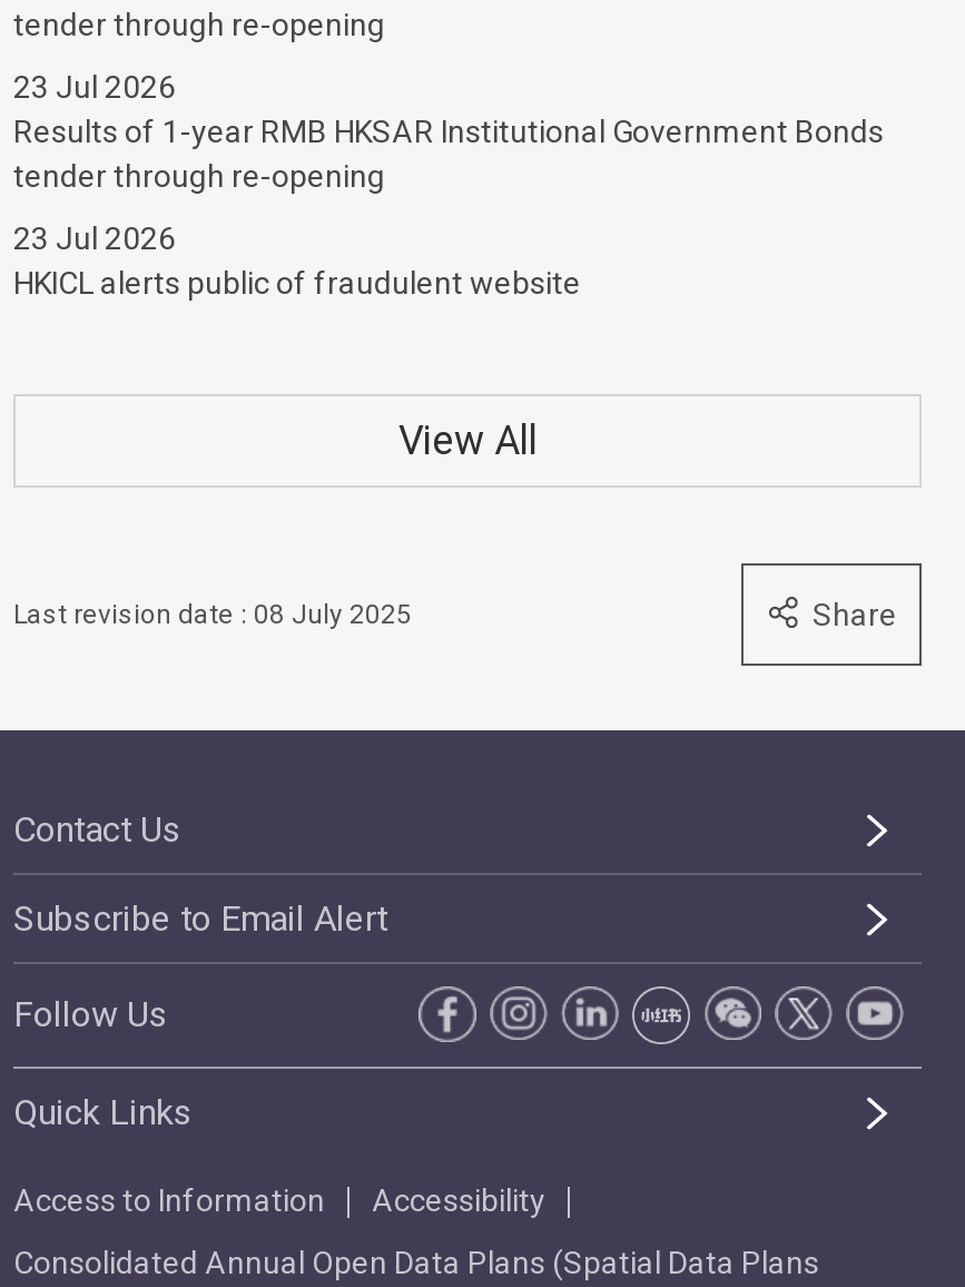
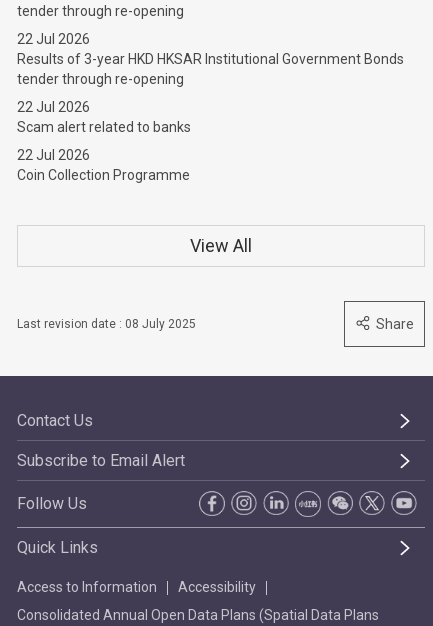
- 23 Jul 2026
+ 22 Jul 2026

- Results of 1-year RMB HKSAR Institutional Government Bonds
+ Results of 3-year HKD HKSAR Institutional Government Bonds

- 23 Jul 2026
- HKICL alerts public of fraudulent website
+ 22 Jul 2026
+ Scam alert related to banks
+ 22 Jul 2026
+ Coin Collection Programme
